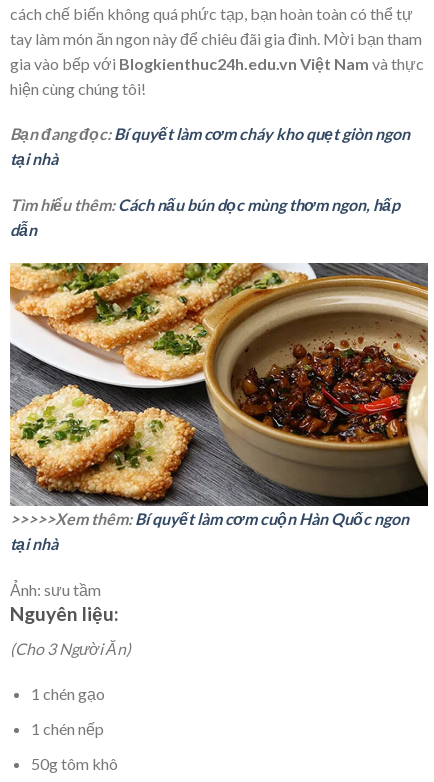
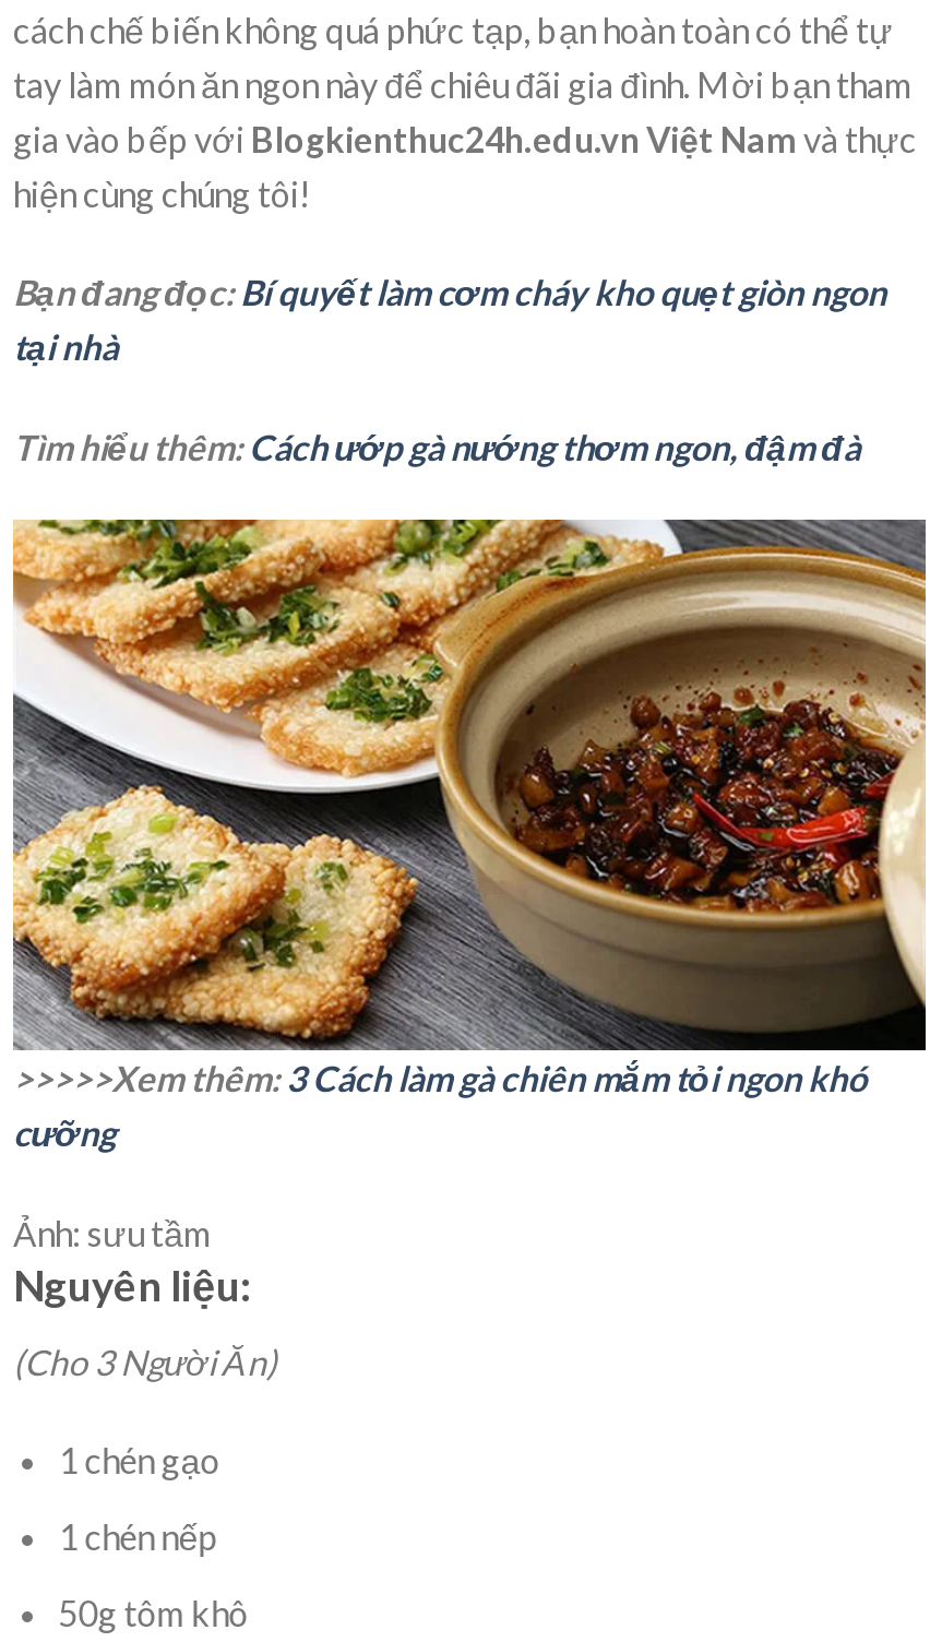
- Tìm hiểu thêm: Cách nấu bún dọc mùng thơm ngon, hấp
- dẫn
+ Tìm hiểu thêm: Cách ướp gà nướng thơm ngon, đậm đà

- >>>>>Xem thêm: Bí quyết làm cơm cuộn Hàn Quốc ngon
- tại nhà
+ >>>>>Xem thêm: 3 Cách làm gà chiên mắm tỏi ngon khó
+ cưỡng
